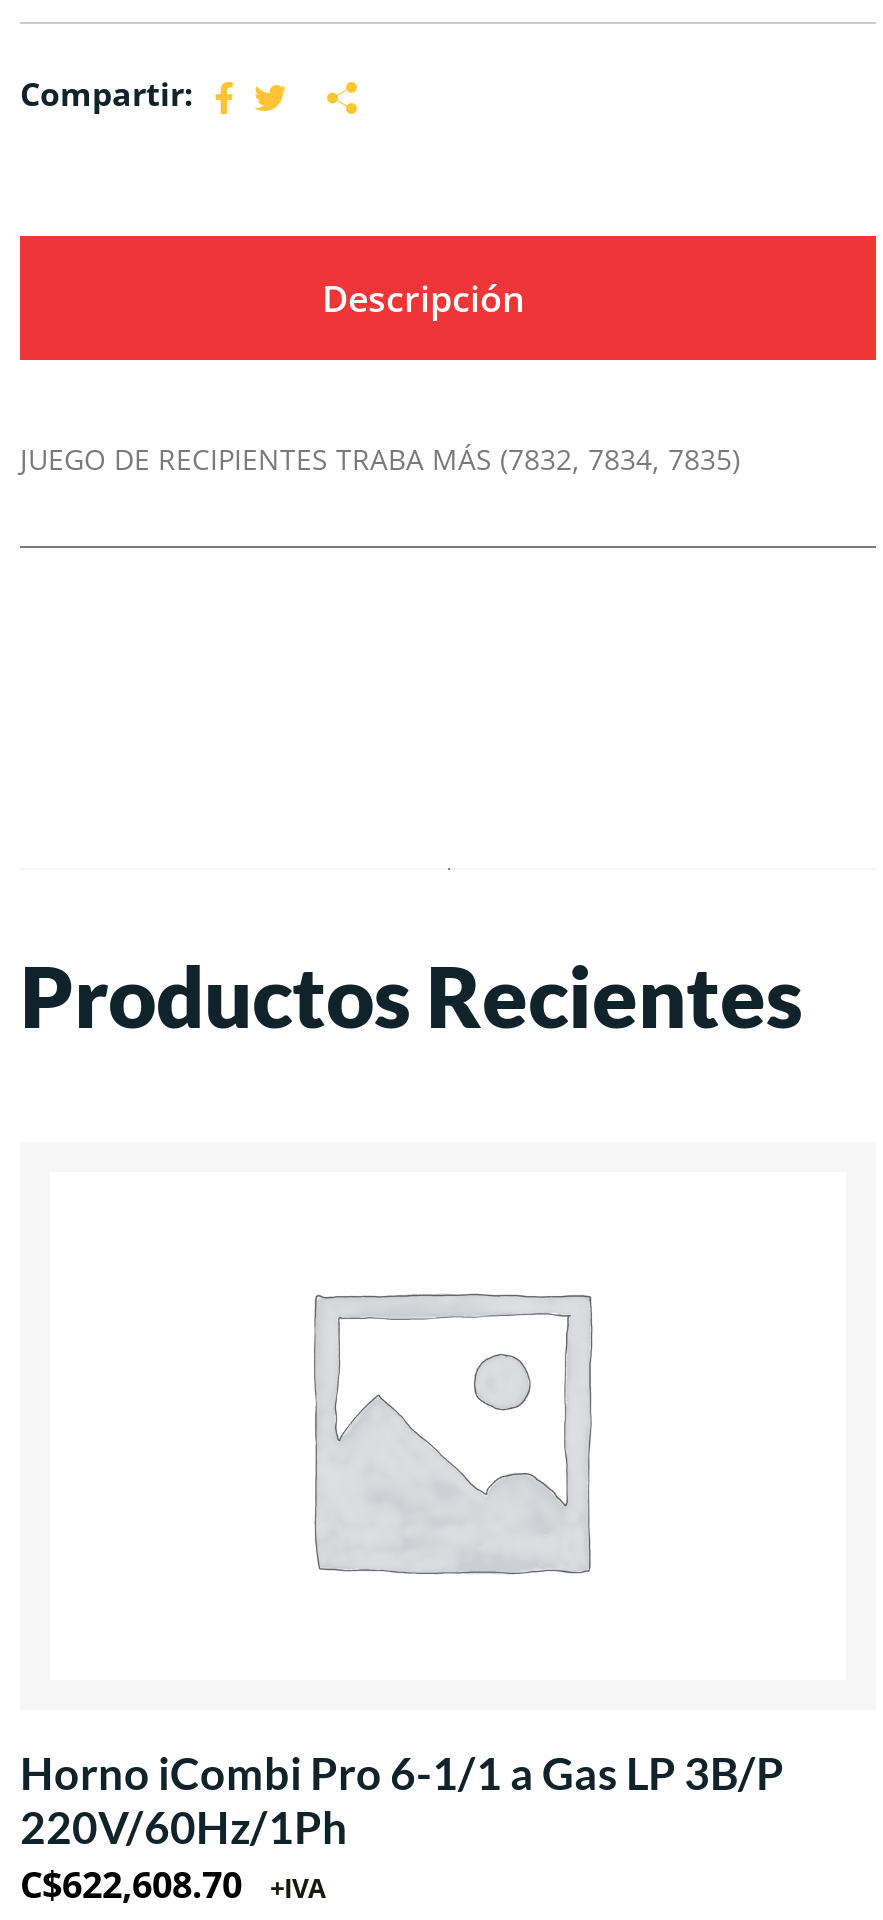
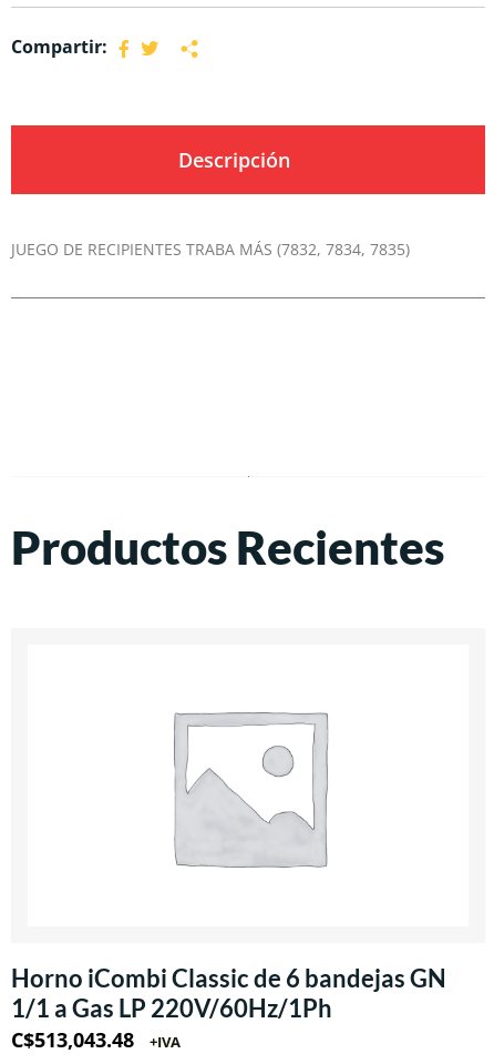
- Horno iCombi Pro 6-1/1 a Gas LP 3B/P
- 220V/60Hz/1Ph
- C$622,608.70
+ Horno iCombi Classic de 6 bandejas GN
+ 1/1 a Gas LP 220V/60Hz/1Ph
+ C$513,043.48
